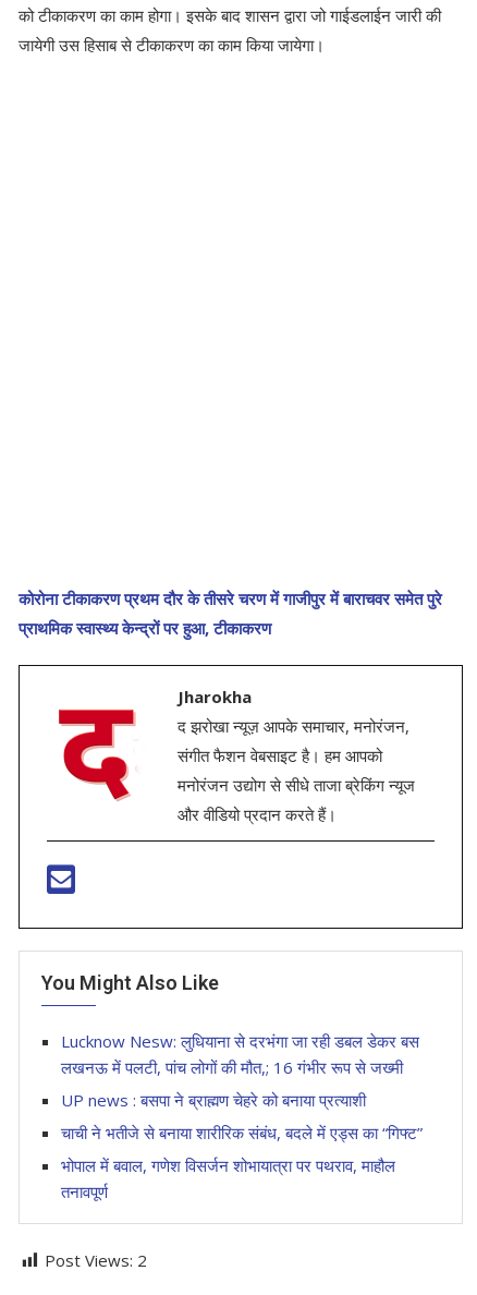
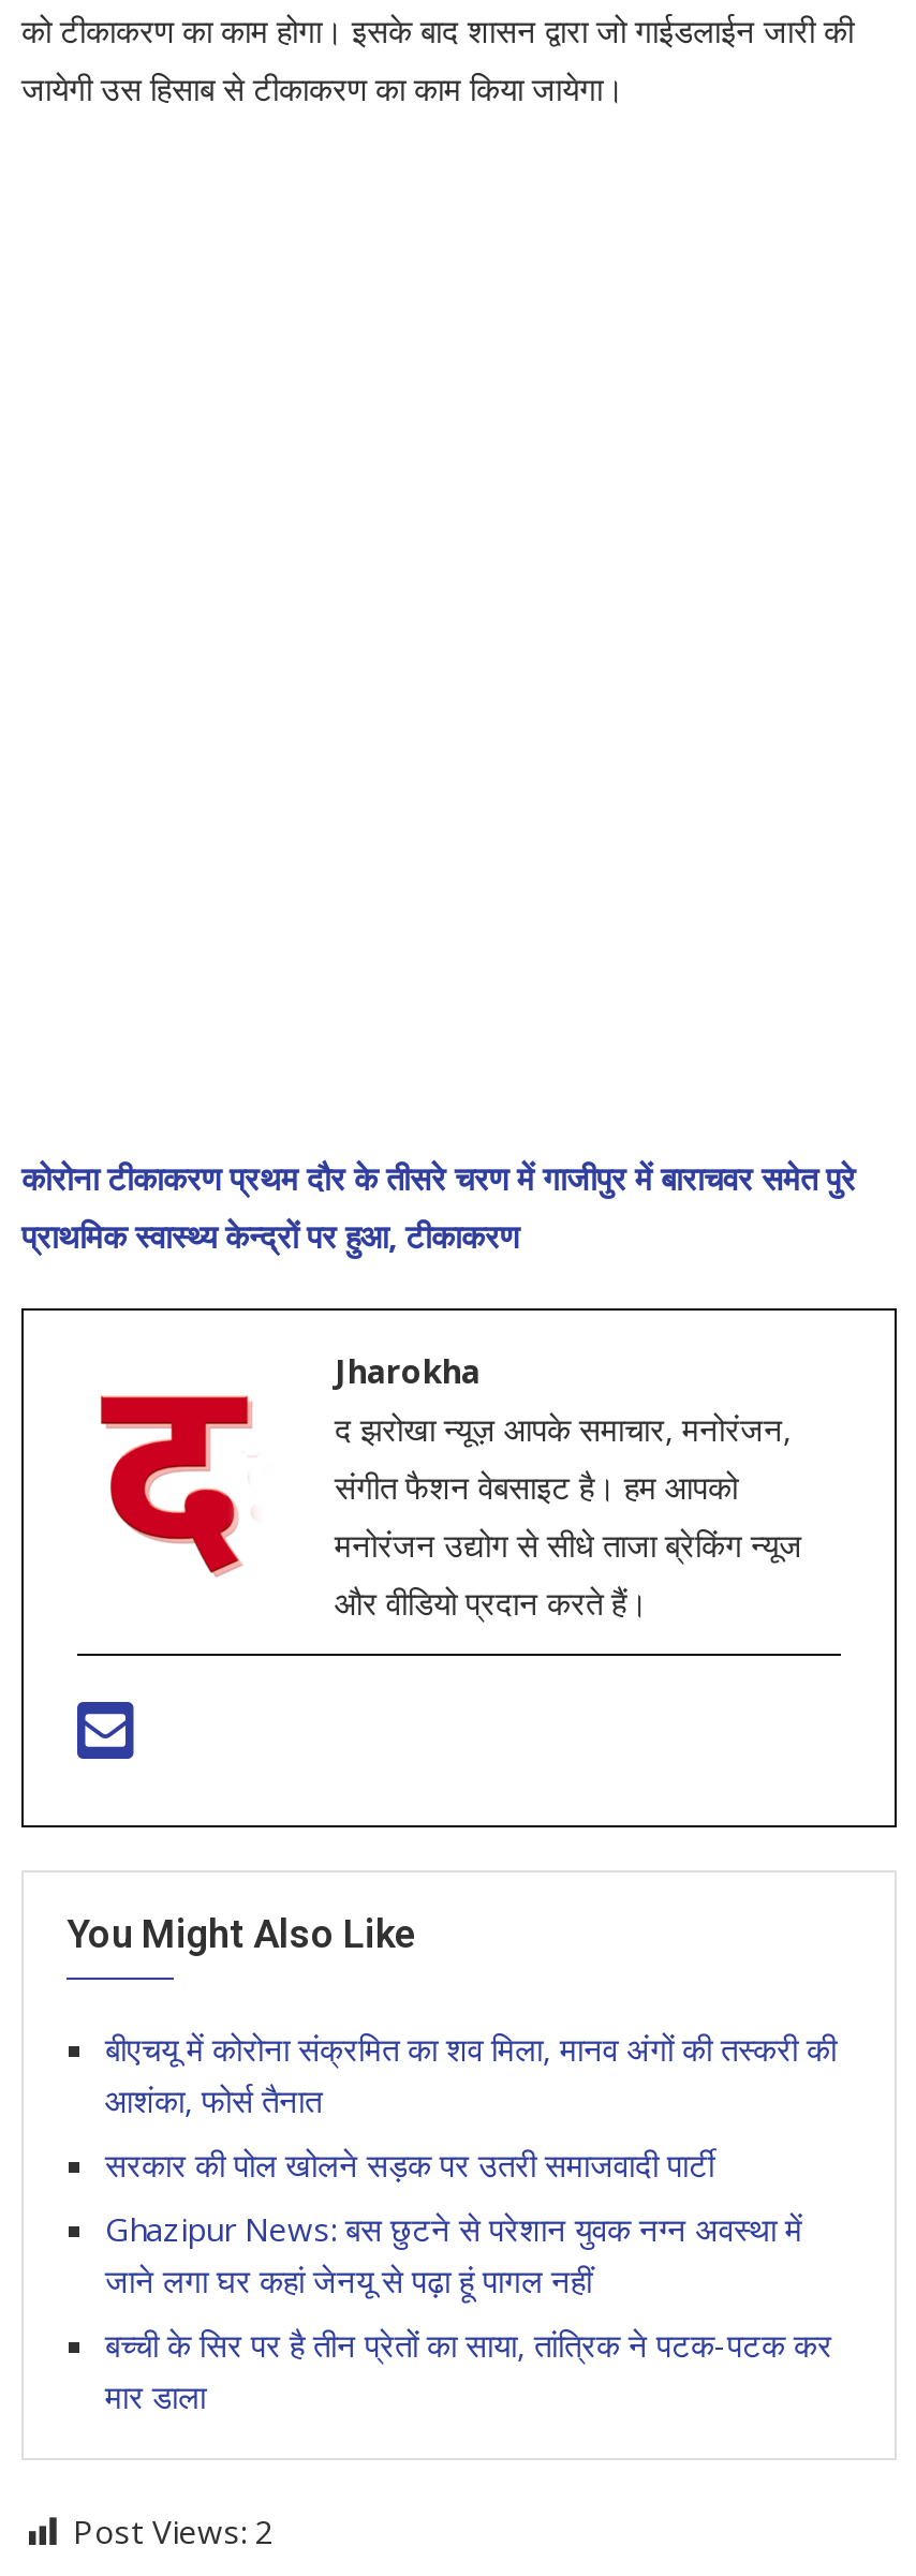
- Lucknow Nesw: लुधियाना से दरभंगा जा रही डबल डेकर बस
- लखनऊ में पलटी, पांच लोगों की मौत,; 16 गंभीर रूप से जख्मी
+ बीएचयू में कोरोना संक्रमित का शव मिला, मानव अंगों की तस्‍करी की
+ आशंका, फोर्स तैनात

- UP news : बसपा ने ब्राह्मण चेहरे को बनाया प्रत्याशी
+ सरकार की पोल खोलने सड़क पर उतरी समाजवादी पार्टी

- चाची ने भतीजे से बनाया शारीरिक संबंध, बदले में एड्स का “गिफ्ट”
+ Ghazipur News: बस छुटने से परेशान युवक नग्न अवस्था में
+ जाने लगा घर कहां जेनयू से पढ़ा हूं पागल नहीं

- भोपाल में बवाल, गणेश विसर्जन शोभायात्रा पर पथराव, माहौल
- तनावपूर्ण
+ बच्‍ची के सिर पर है तीन प्रेतों का साया, तांत्रिक ने पटक-पटक कर
+ मार डाला
